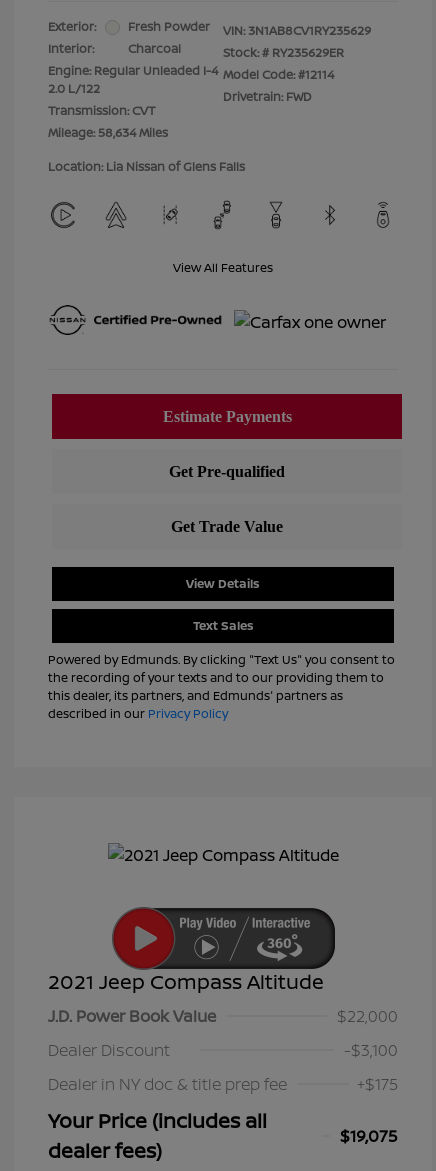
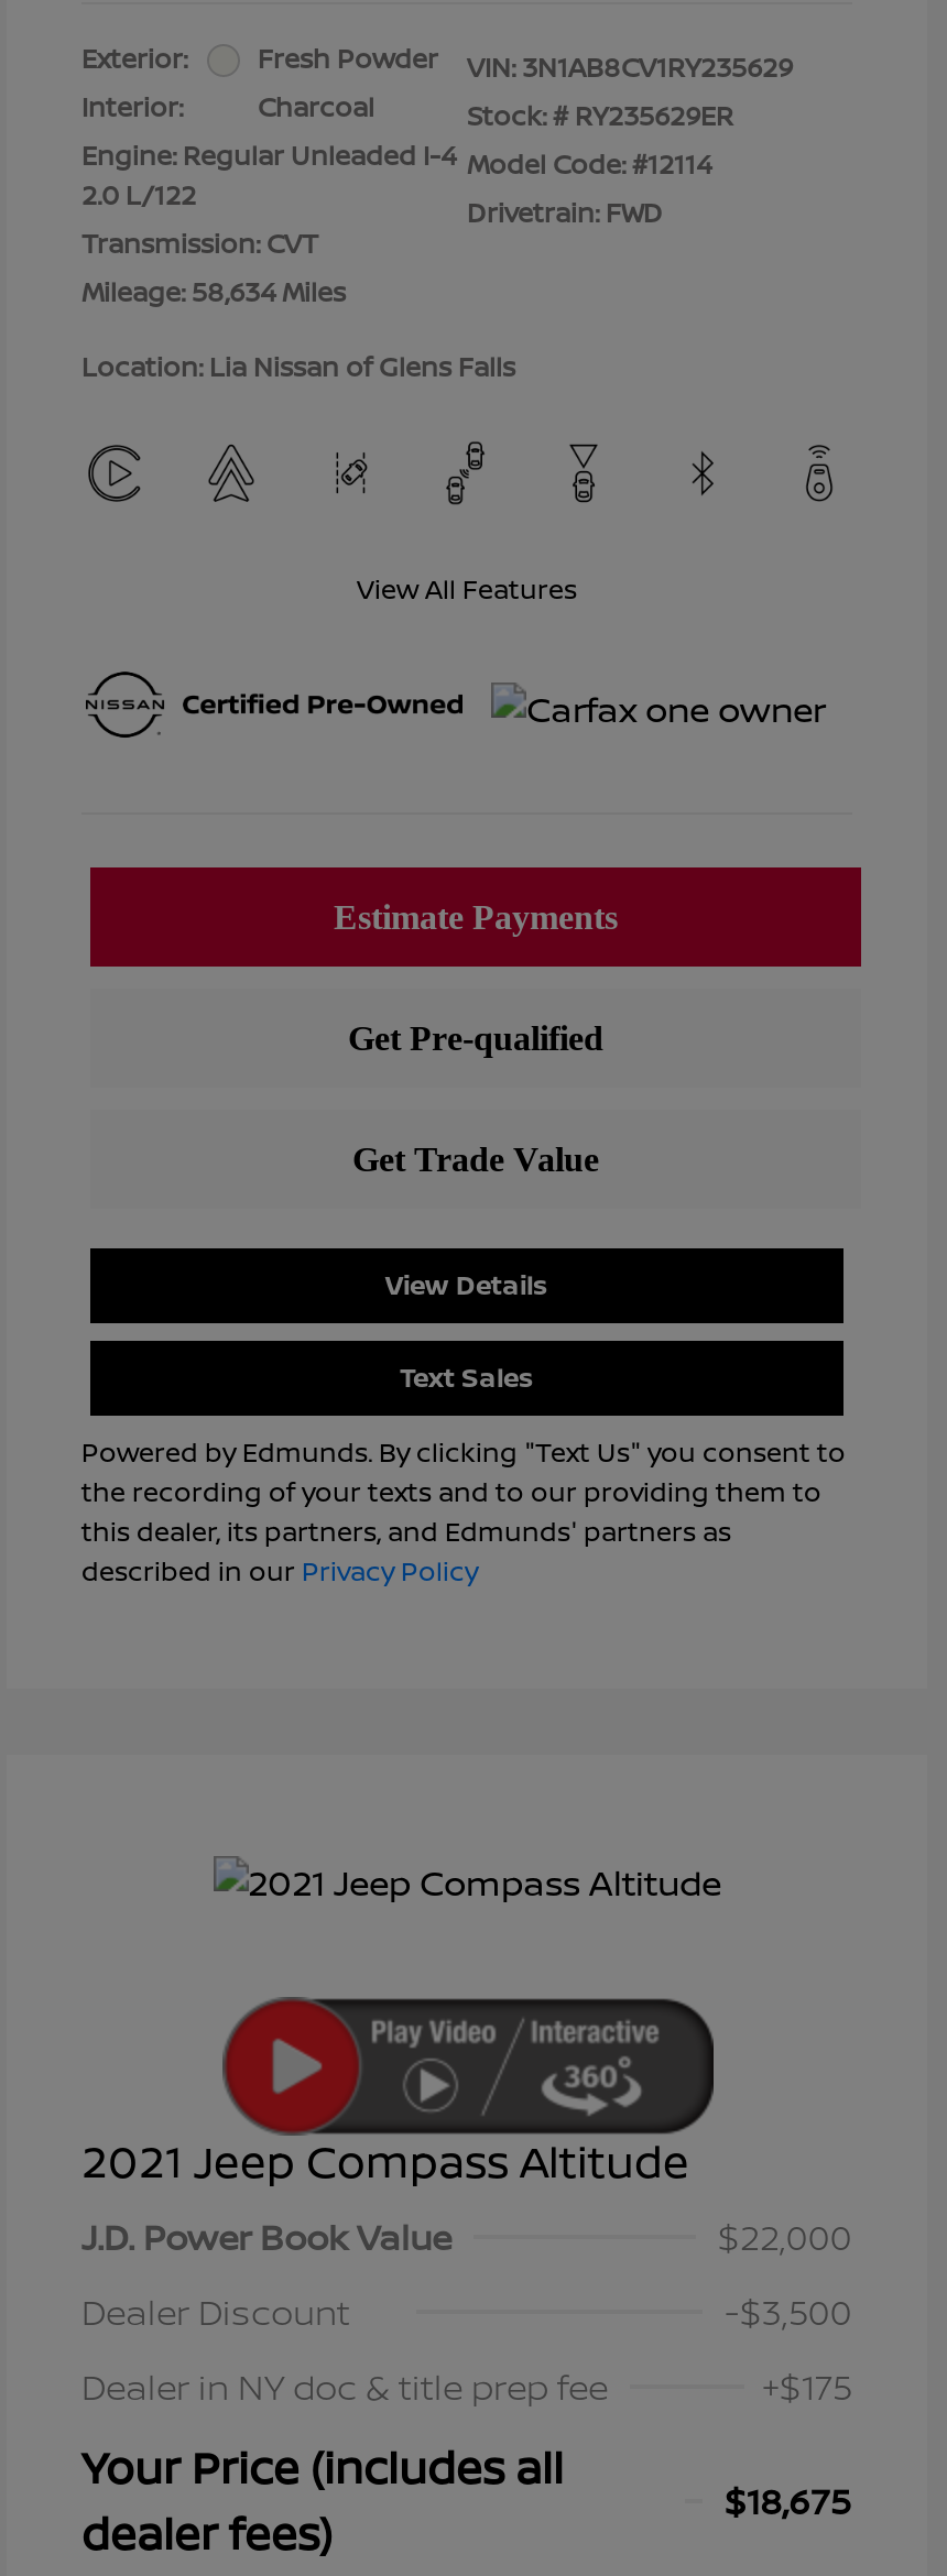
- -$3,100
+ -$3,500

- $19,075
+ $18,675
